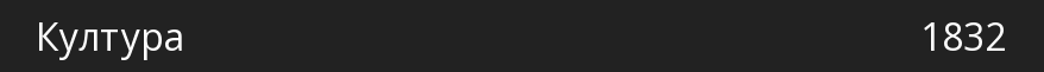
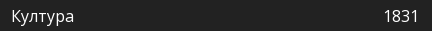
- 1832
+ 1831
